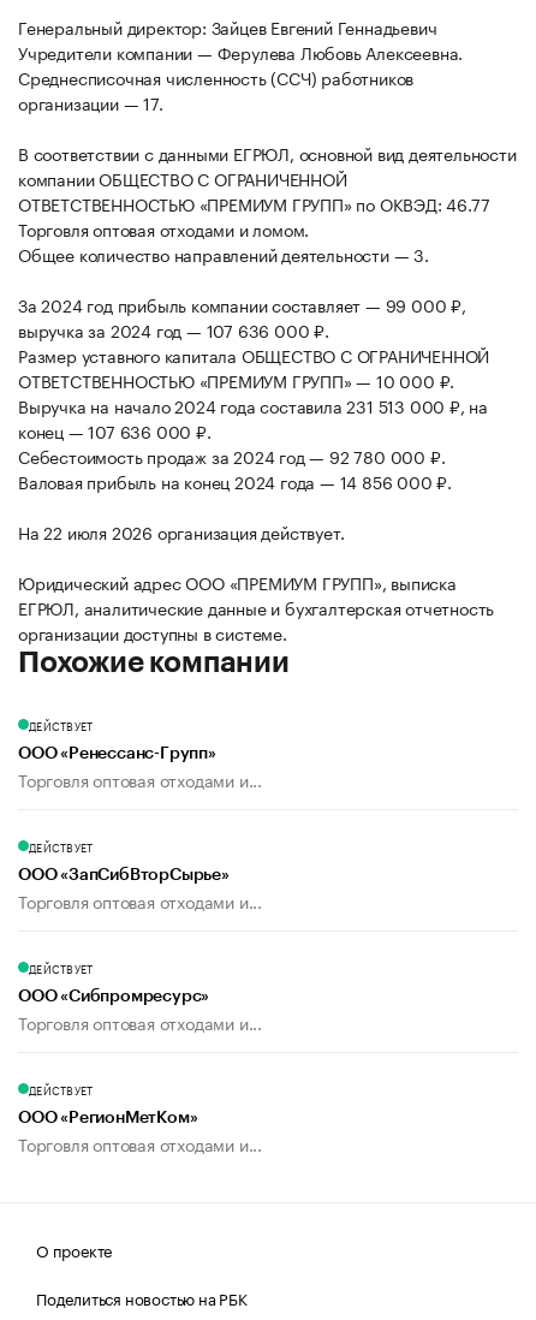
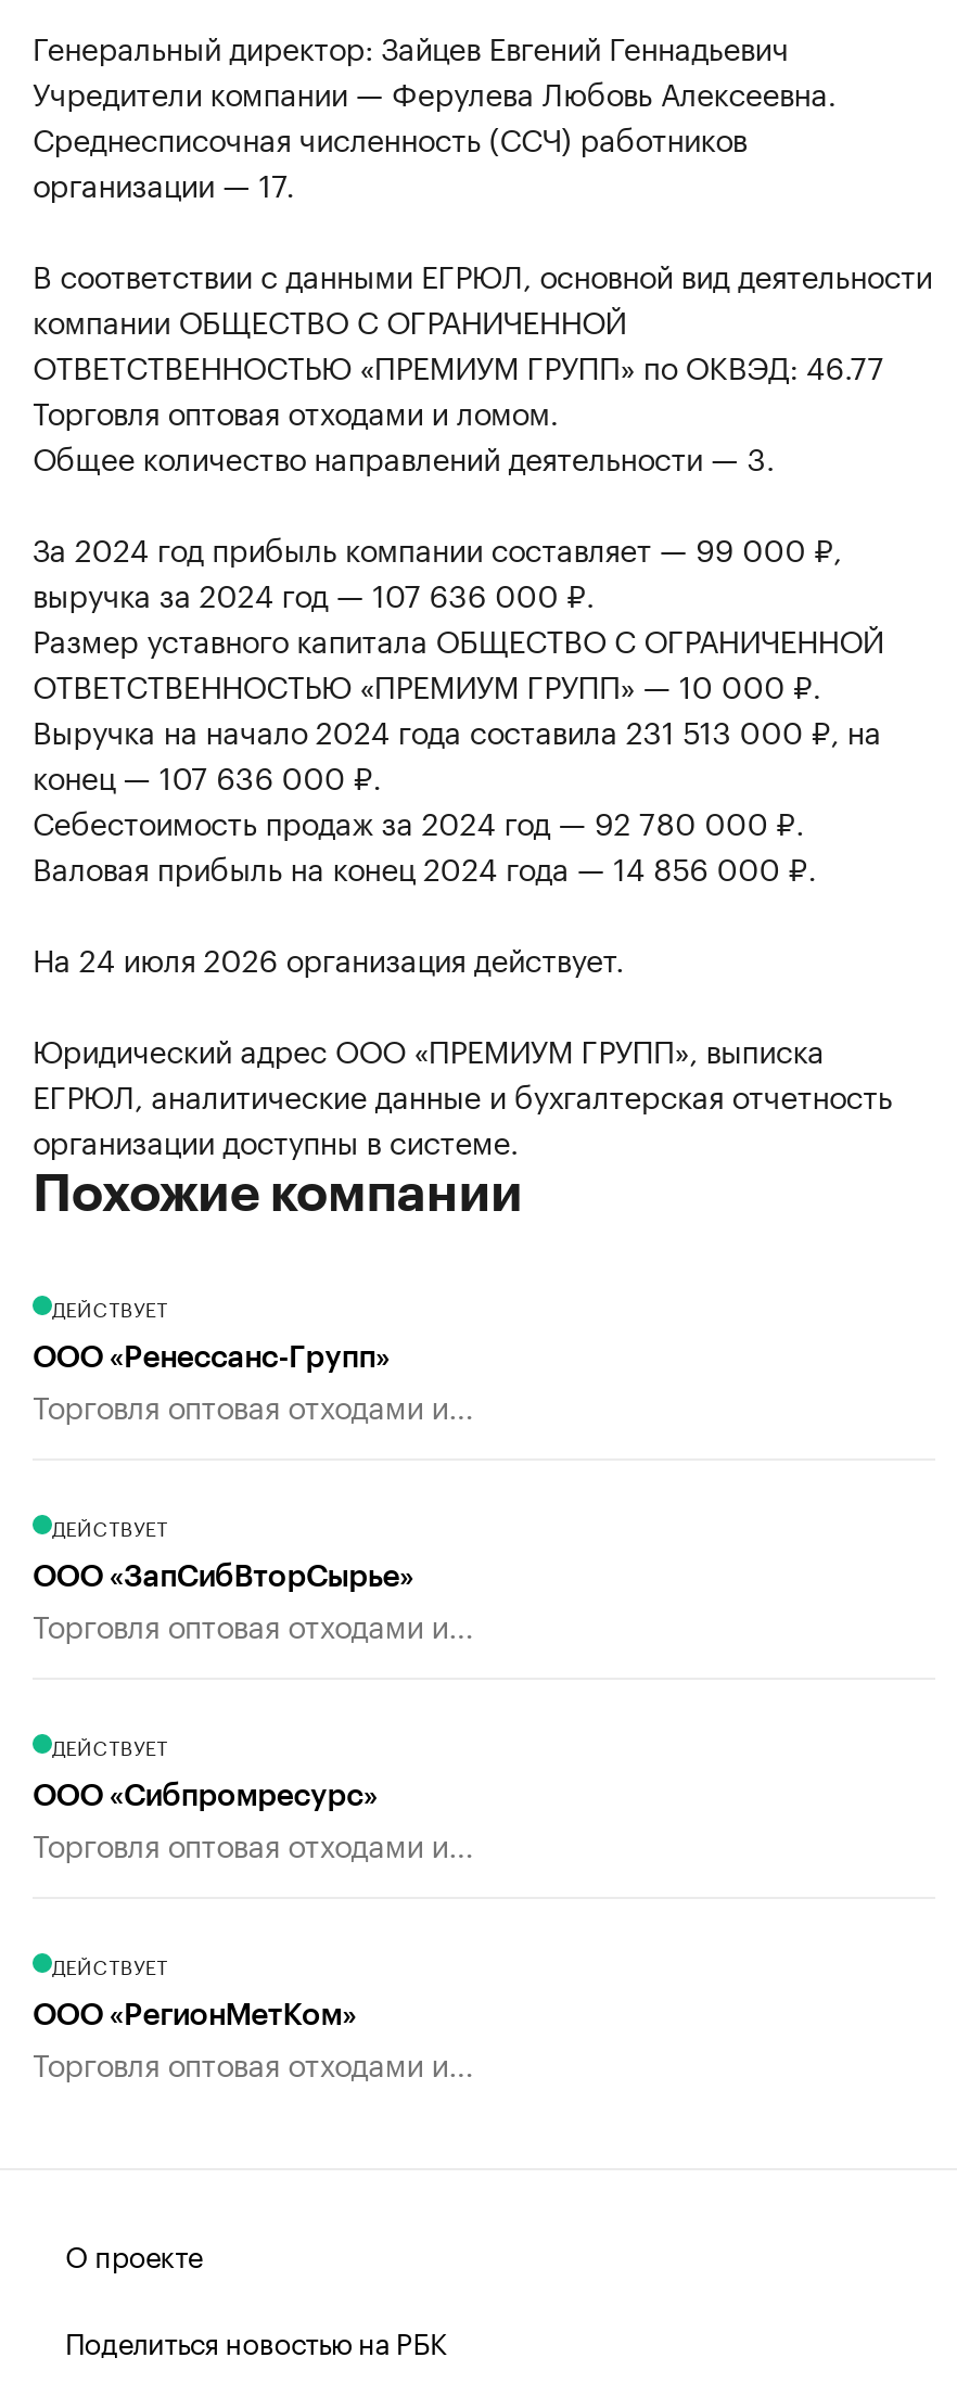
- На 22 июля 2026 организация действует.
+ На 24 июля 2026 организация действует.
